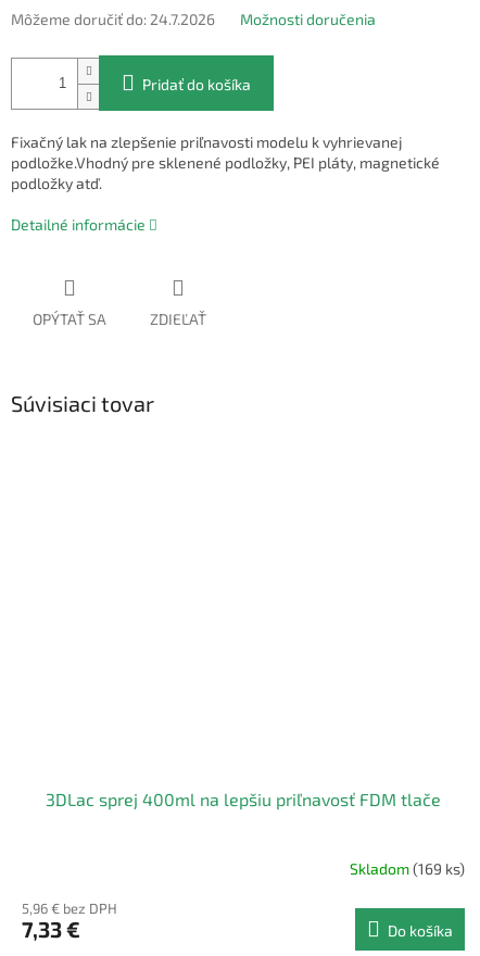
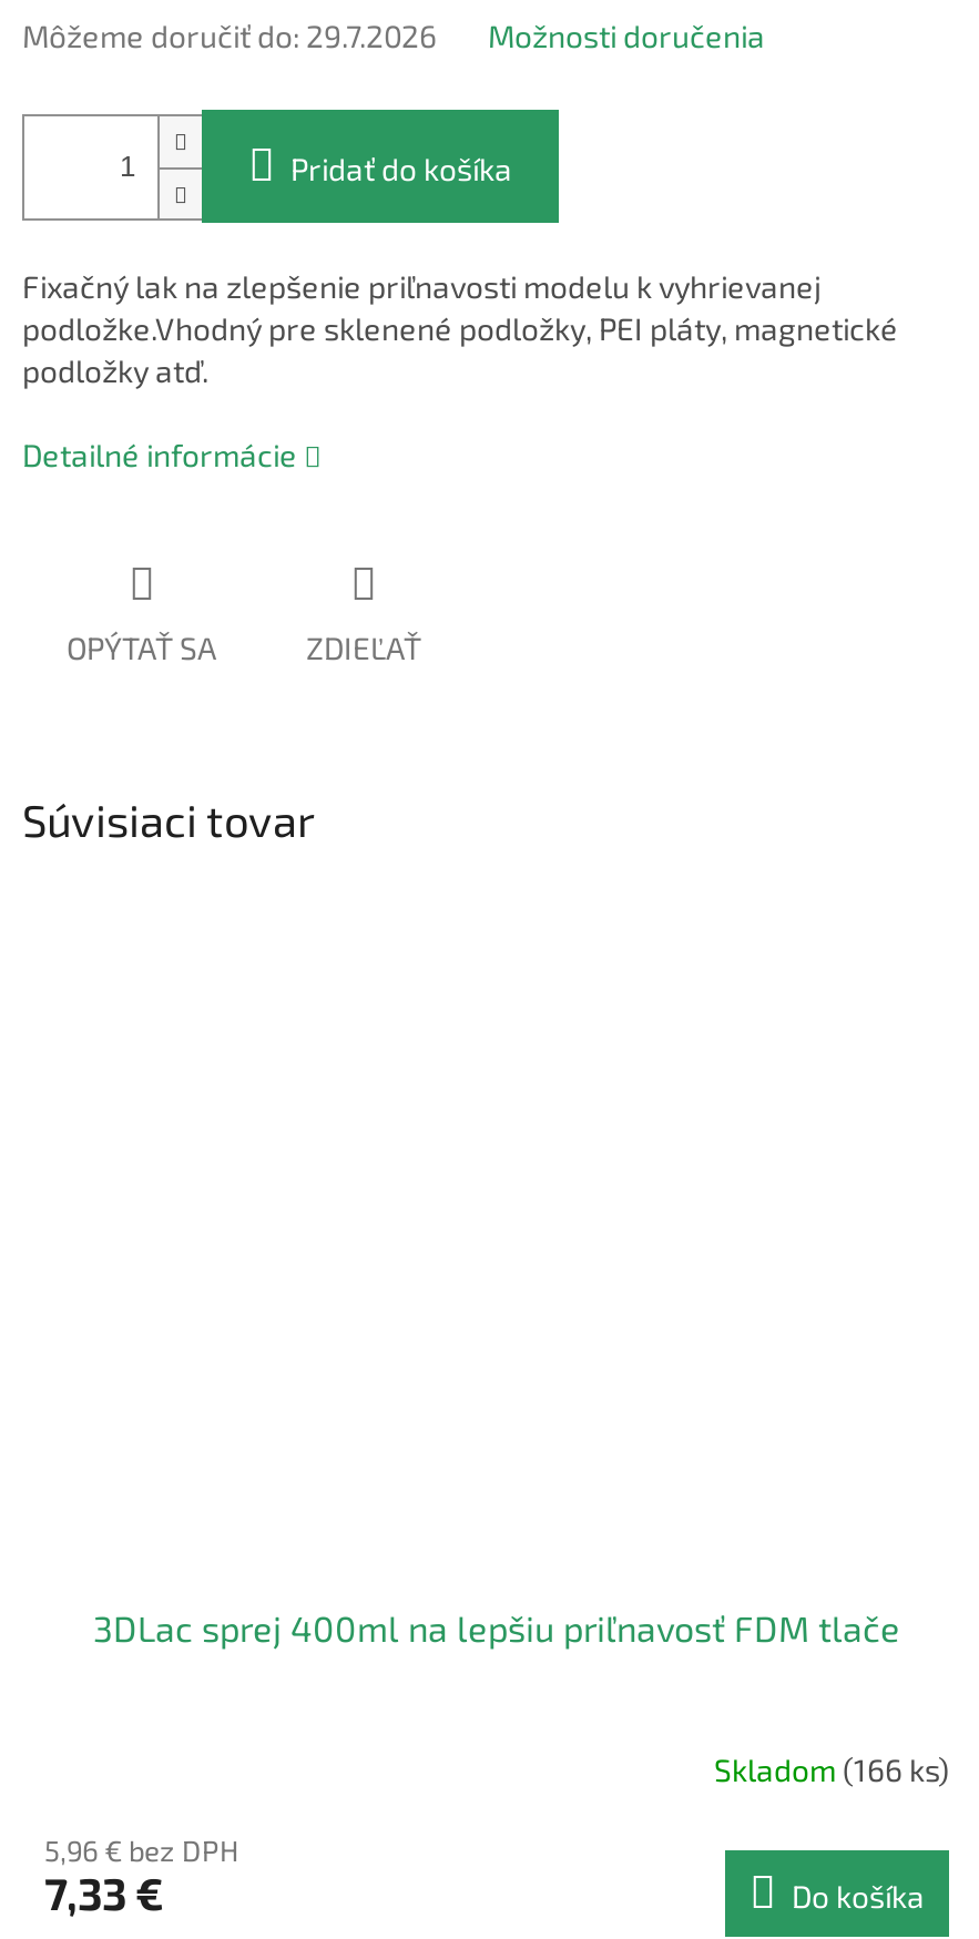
- Môžeme doručiť do: 24.7.2026
+ Môžeme doručiť do: 29.7.2026

- Skladom (169 ks)
+ Skladom (166 ks)
